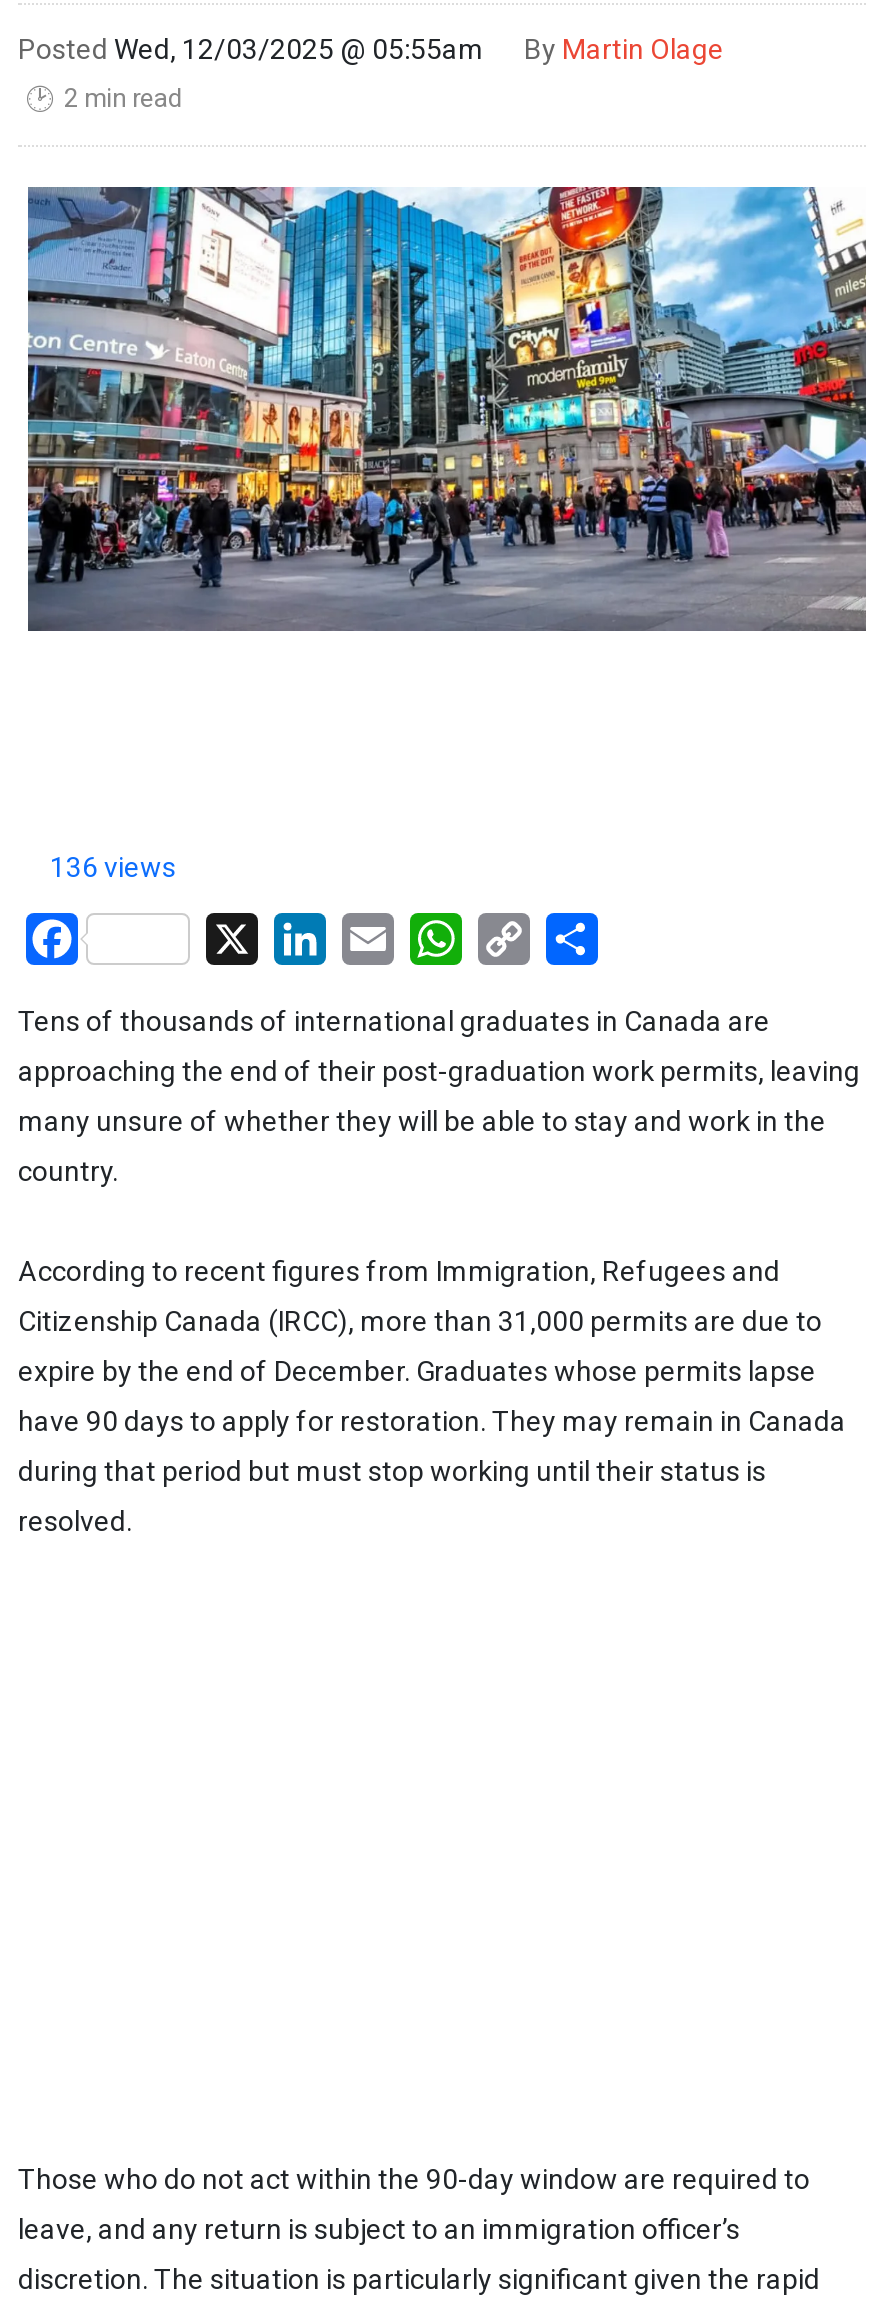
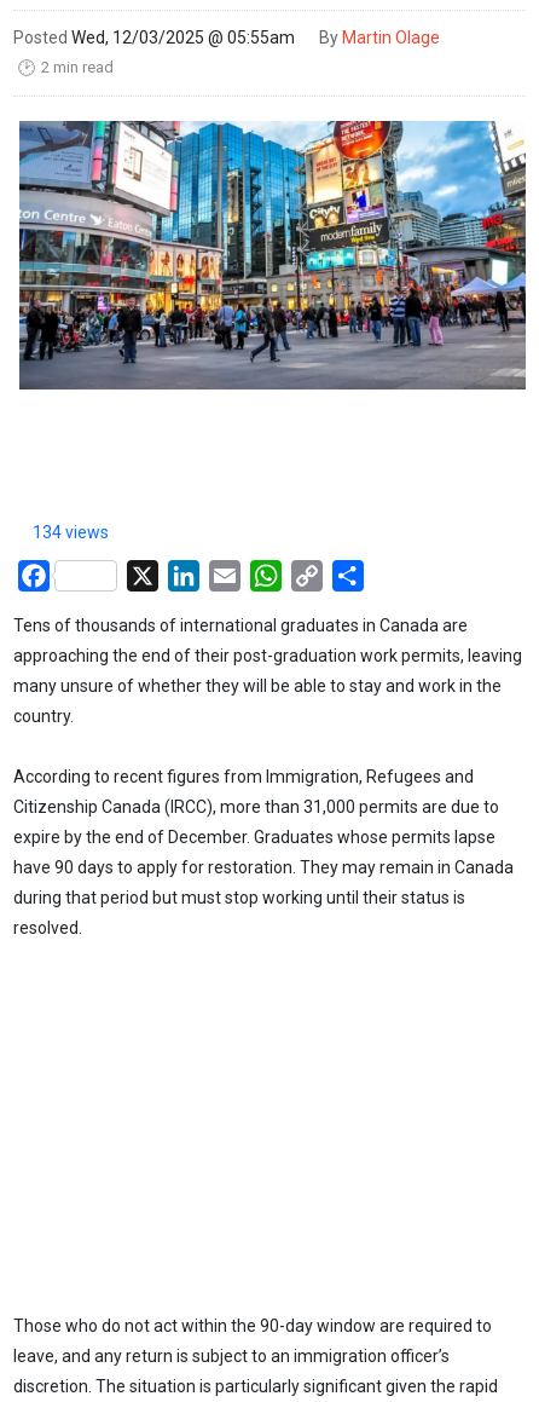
- 136 views
+ 134 views
